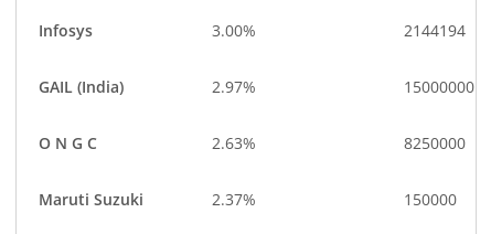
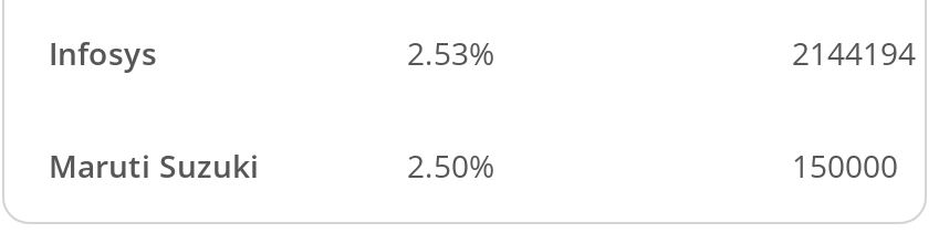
- 3.00%
+ 2.53%

- GAIL (India)
- 2.97%
- 15000000
- O N G C
- 2.63%
- 8250000

- 2.37%
+ 2.50%
